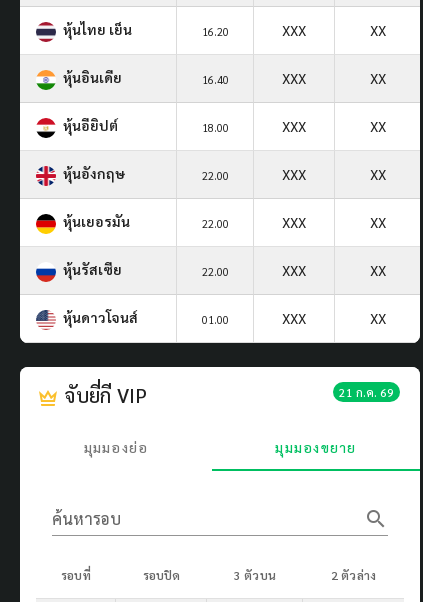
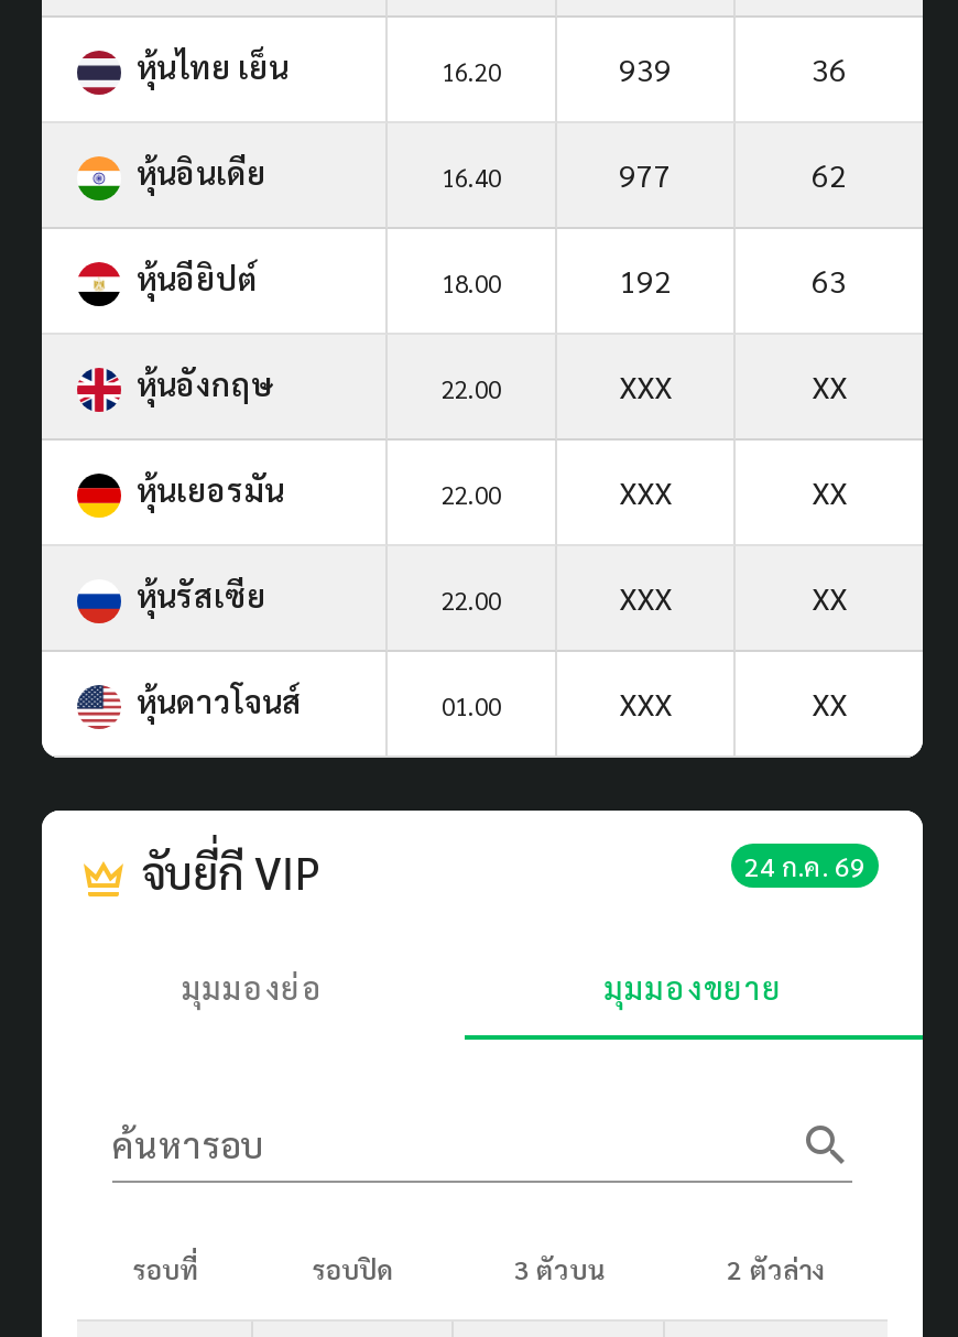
- XXX
- XX
+ 939
+ 36

- XXX
- XX
+ 977
+ 62

- XXX
- XX
+ 192
+ 63

- 21 ก.ค. 69
+ 24 ก.ค. 69
